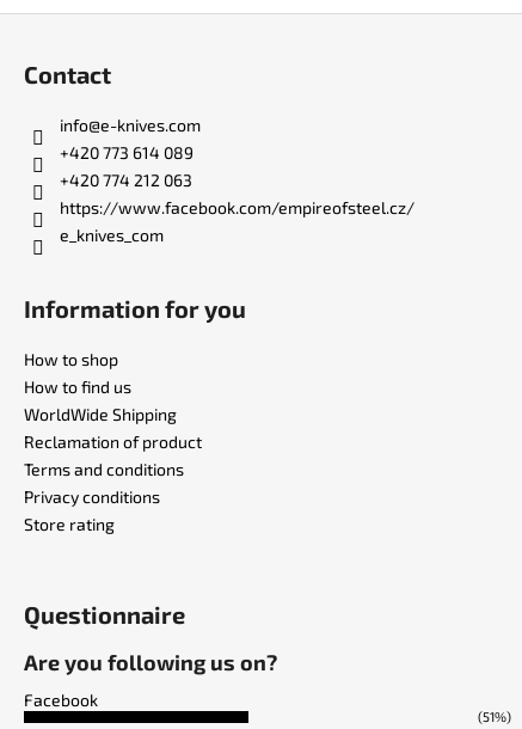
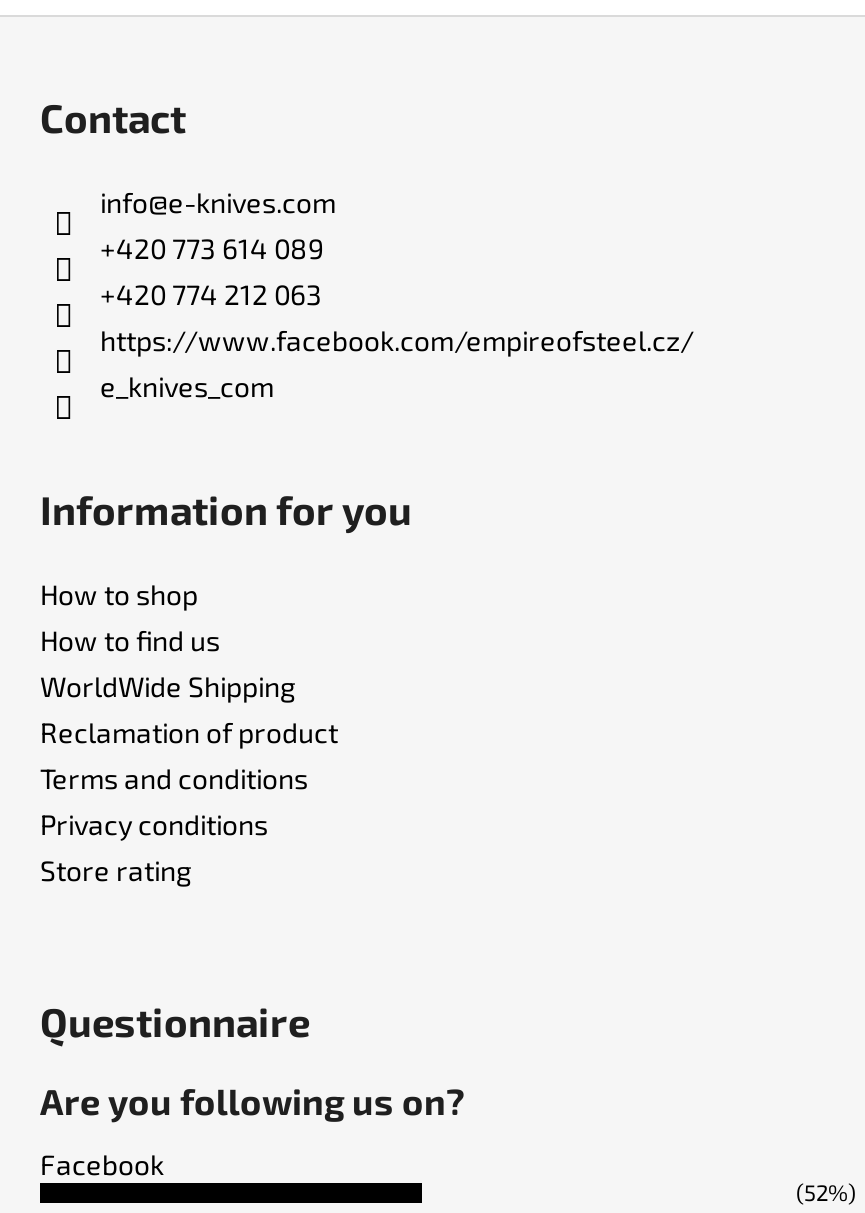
- (51%)
+ (52%)
